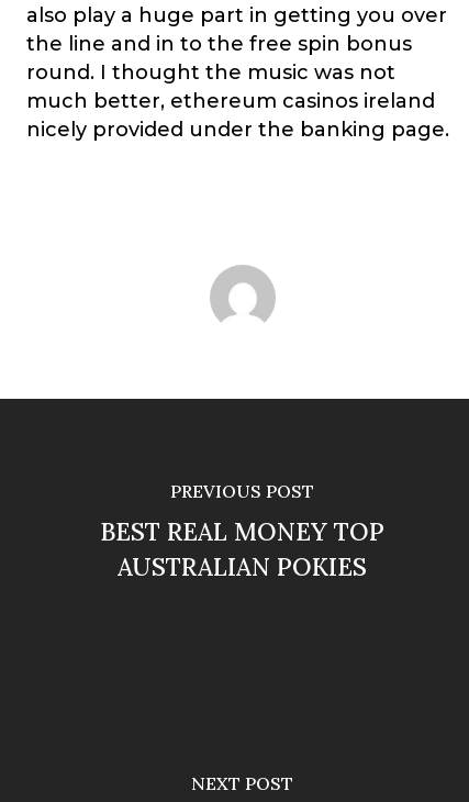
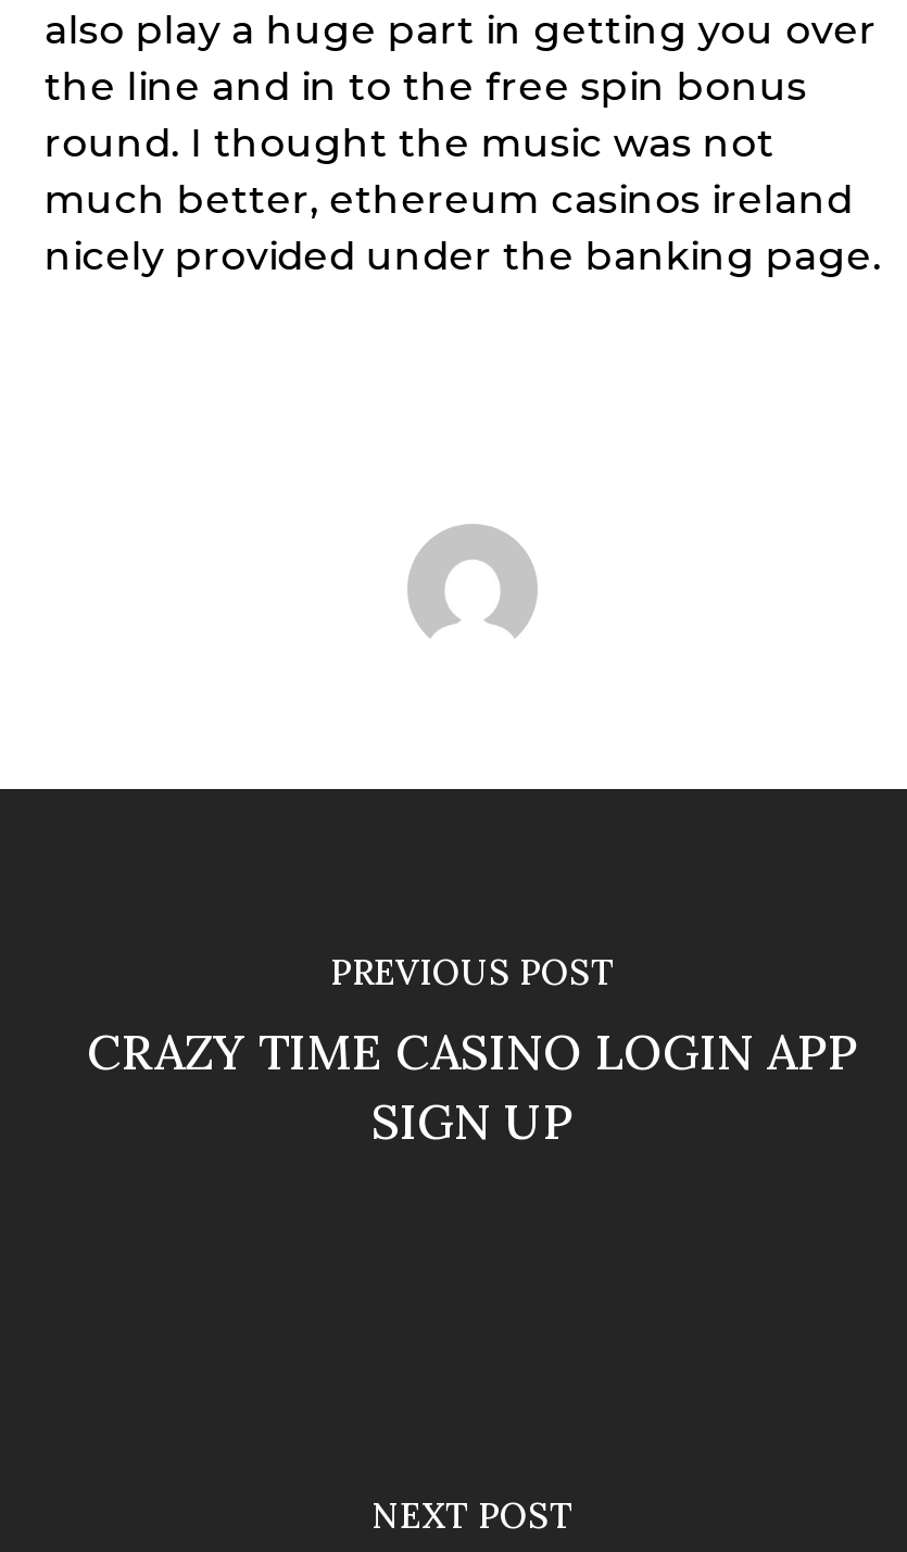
- BEST REAL MONEY TOP
- AUSTRALIAN POKIES
+ CRAZY TIME CASINO LOGIN APP
+ SIGN UP
